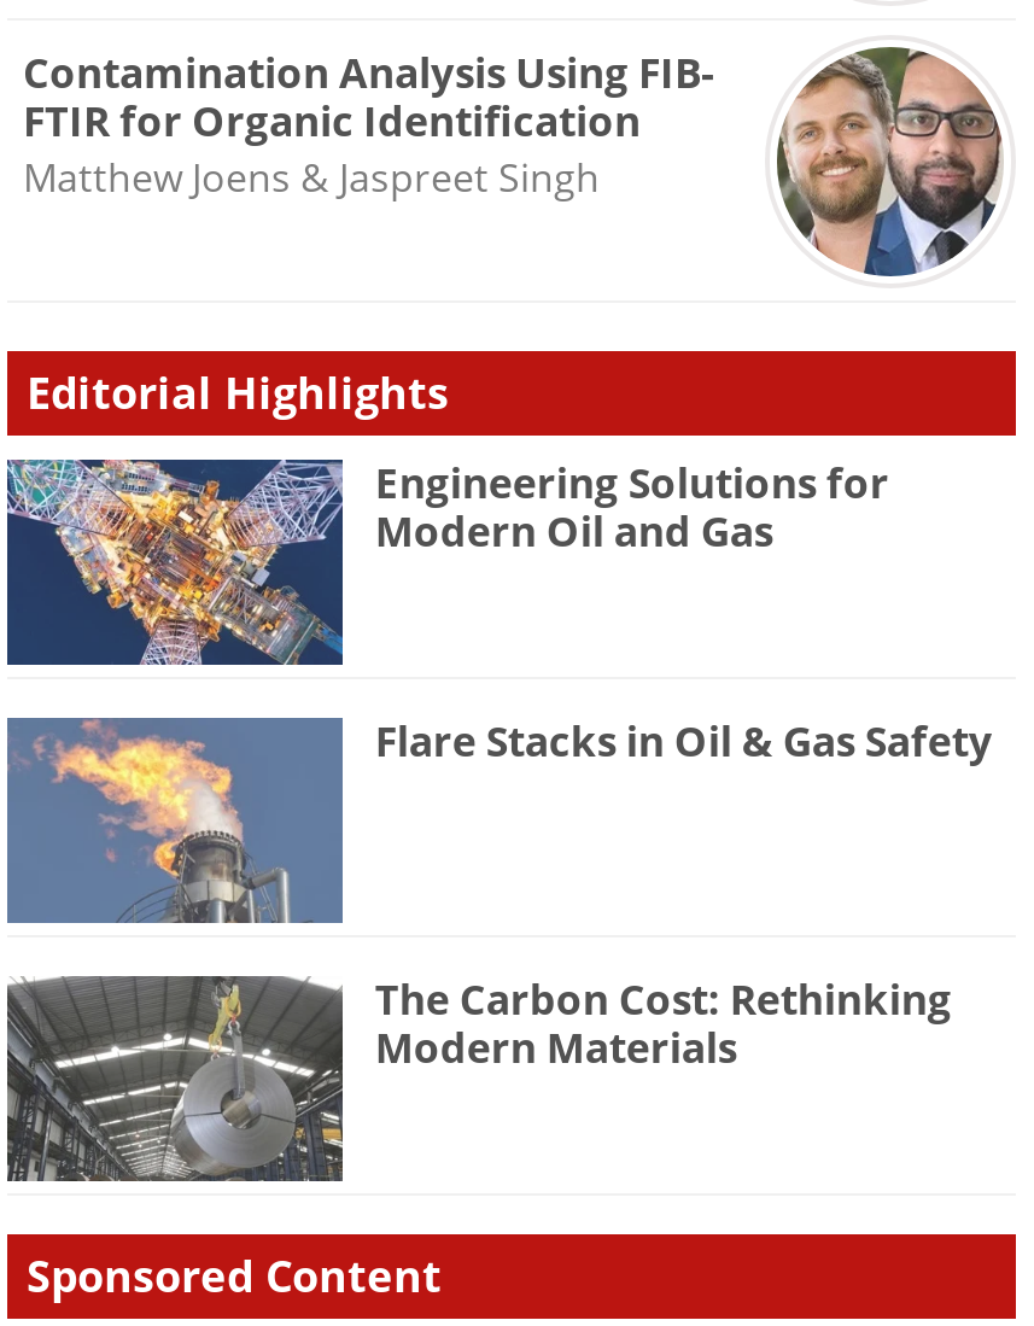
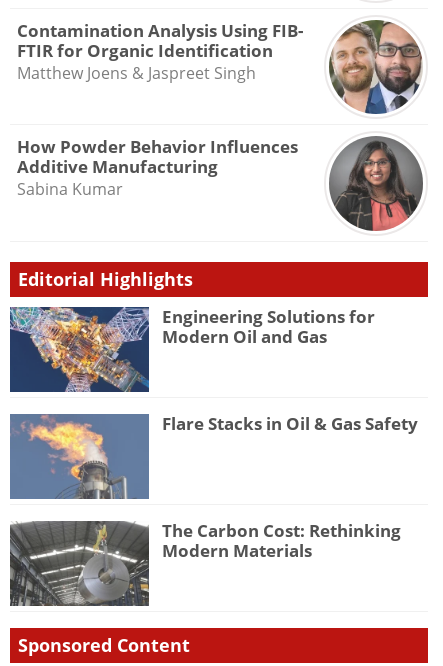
+ [image]
+ How Powder Behavior Influences
+ Additive Manufacturing
+ Sabina Kumar
